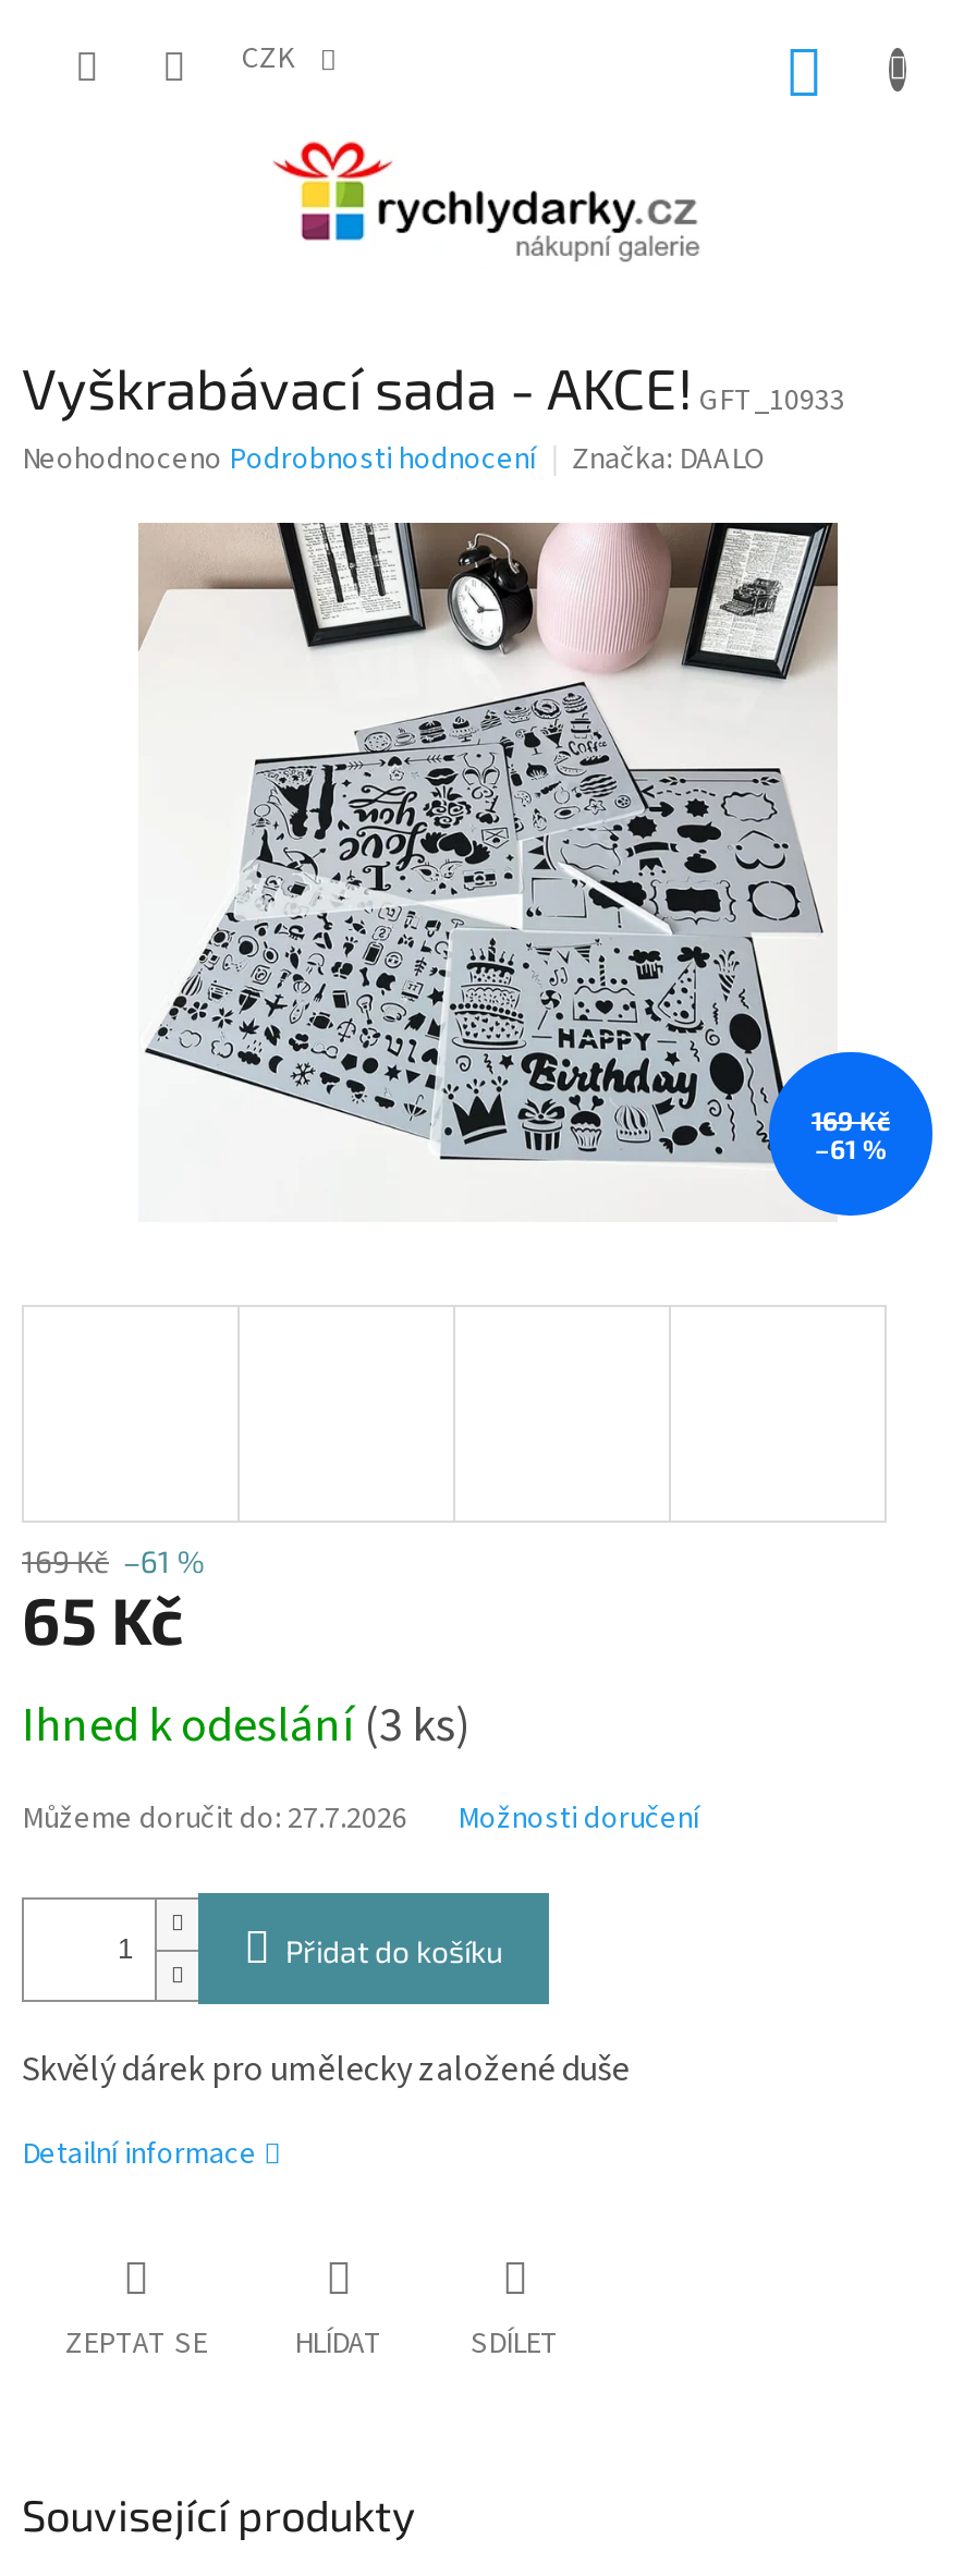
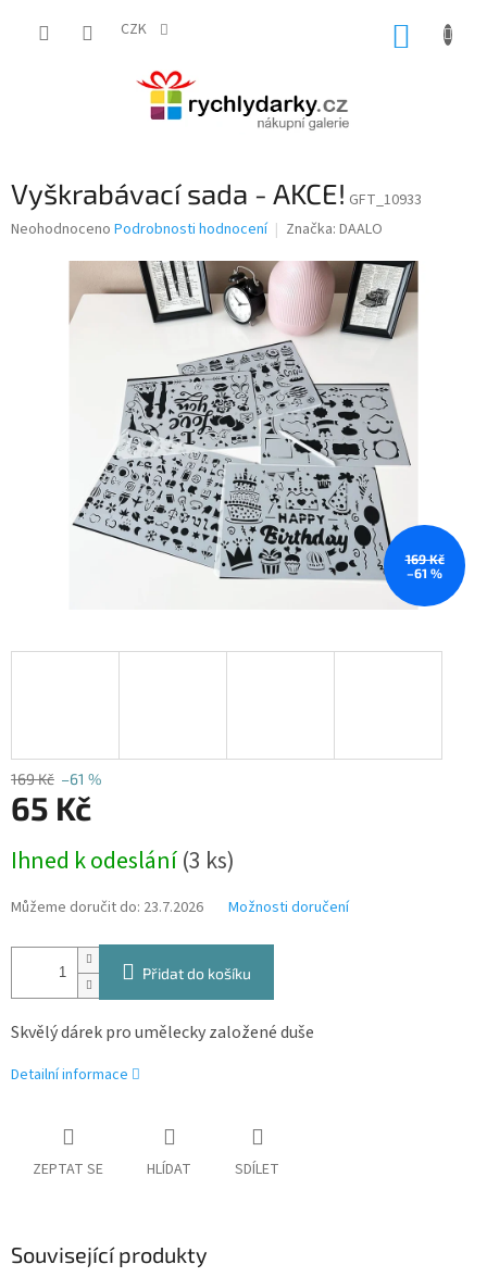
- Můžeme doručit do: 27.7.2026
+ Můžeme doručit do: 23.7.2026
